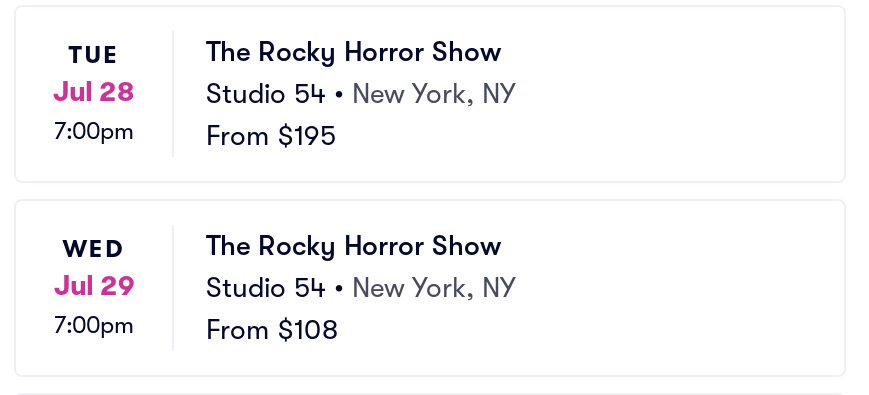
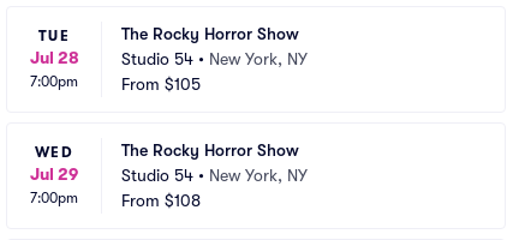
- From $195
+ From $105
